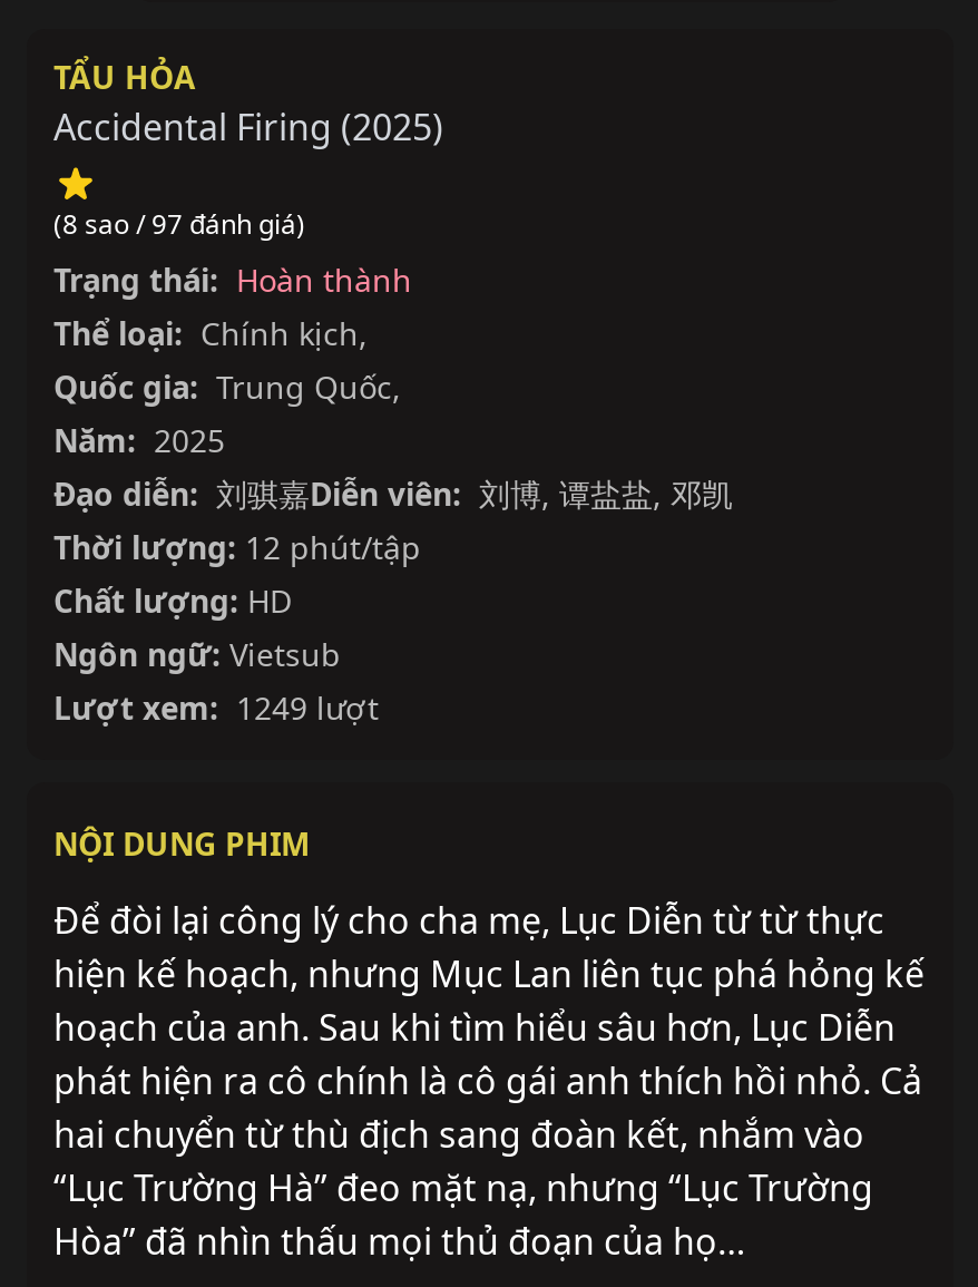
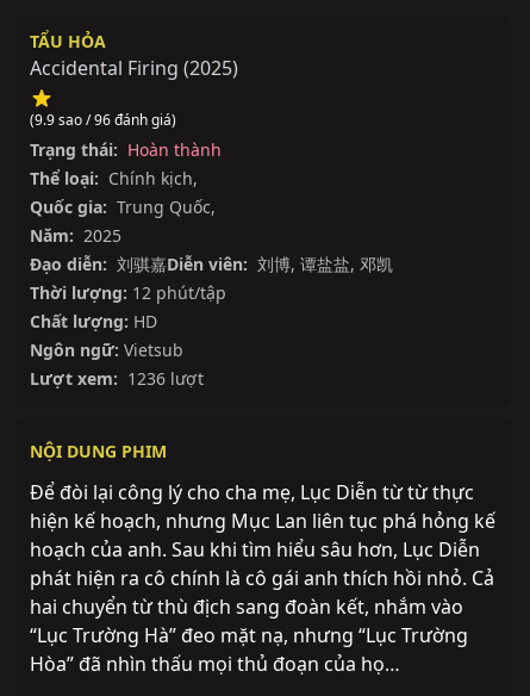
- (8 sao / 97 đánh giá)
+ (9.9 sao / 96 đánh giá)

- Lượt xem: 1249 lượt
+ Lượt xem: 1236 lượt
